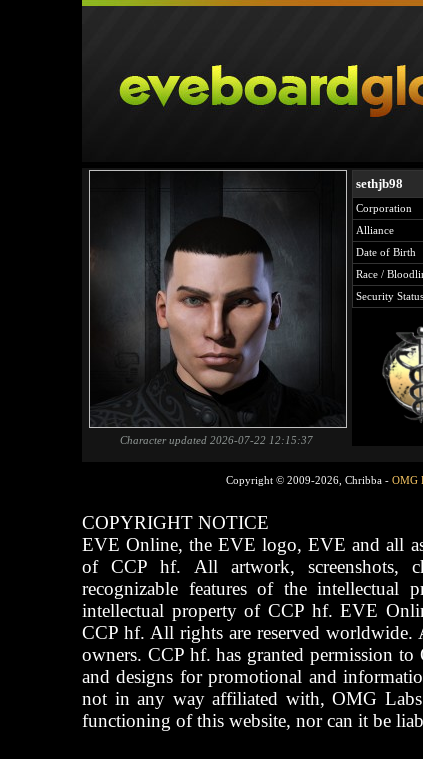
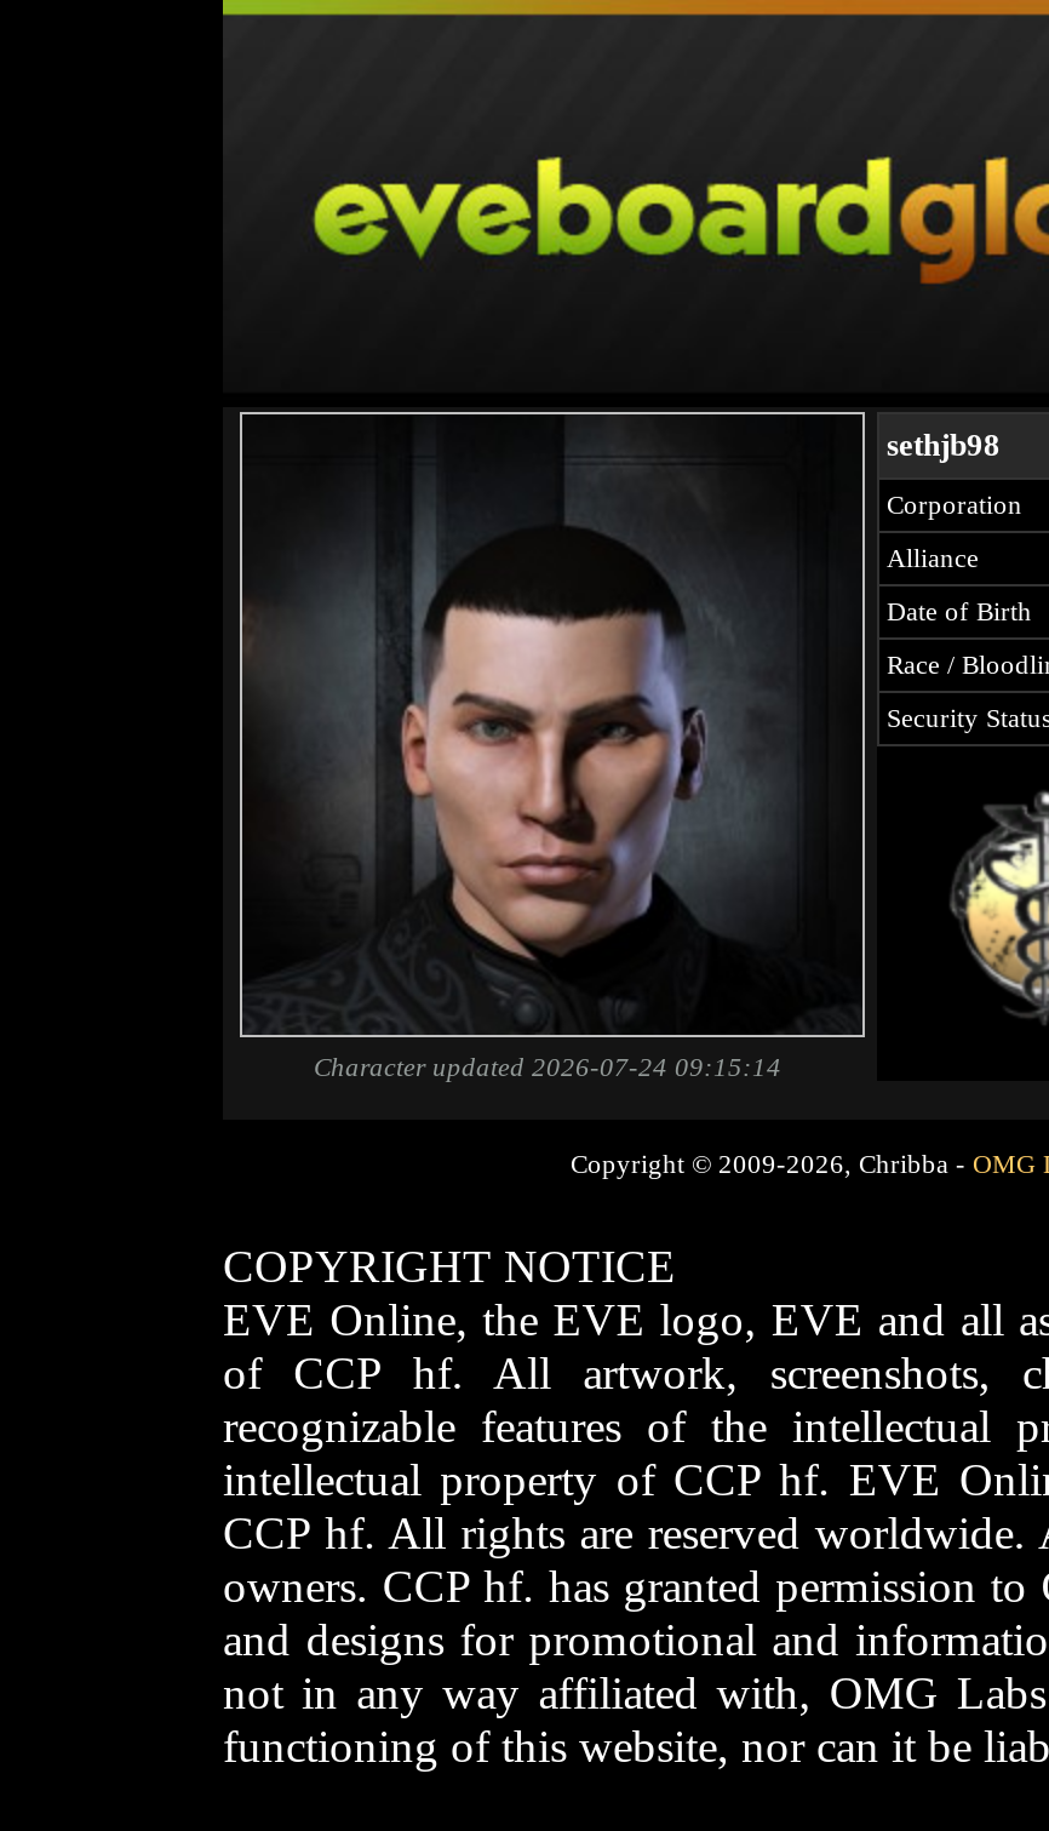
- Character updated 2026-07-22 12:15:37
+ Character updated 2026-07-24 09:15:14
